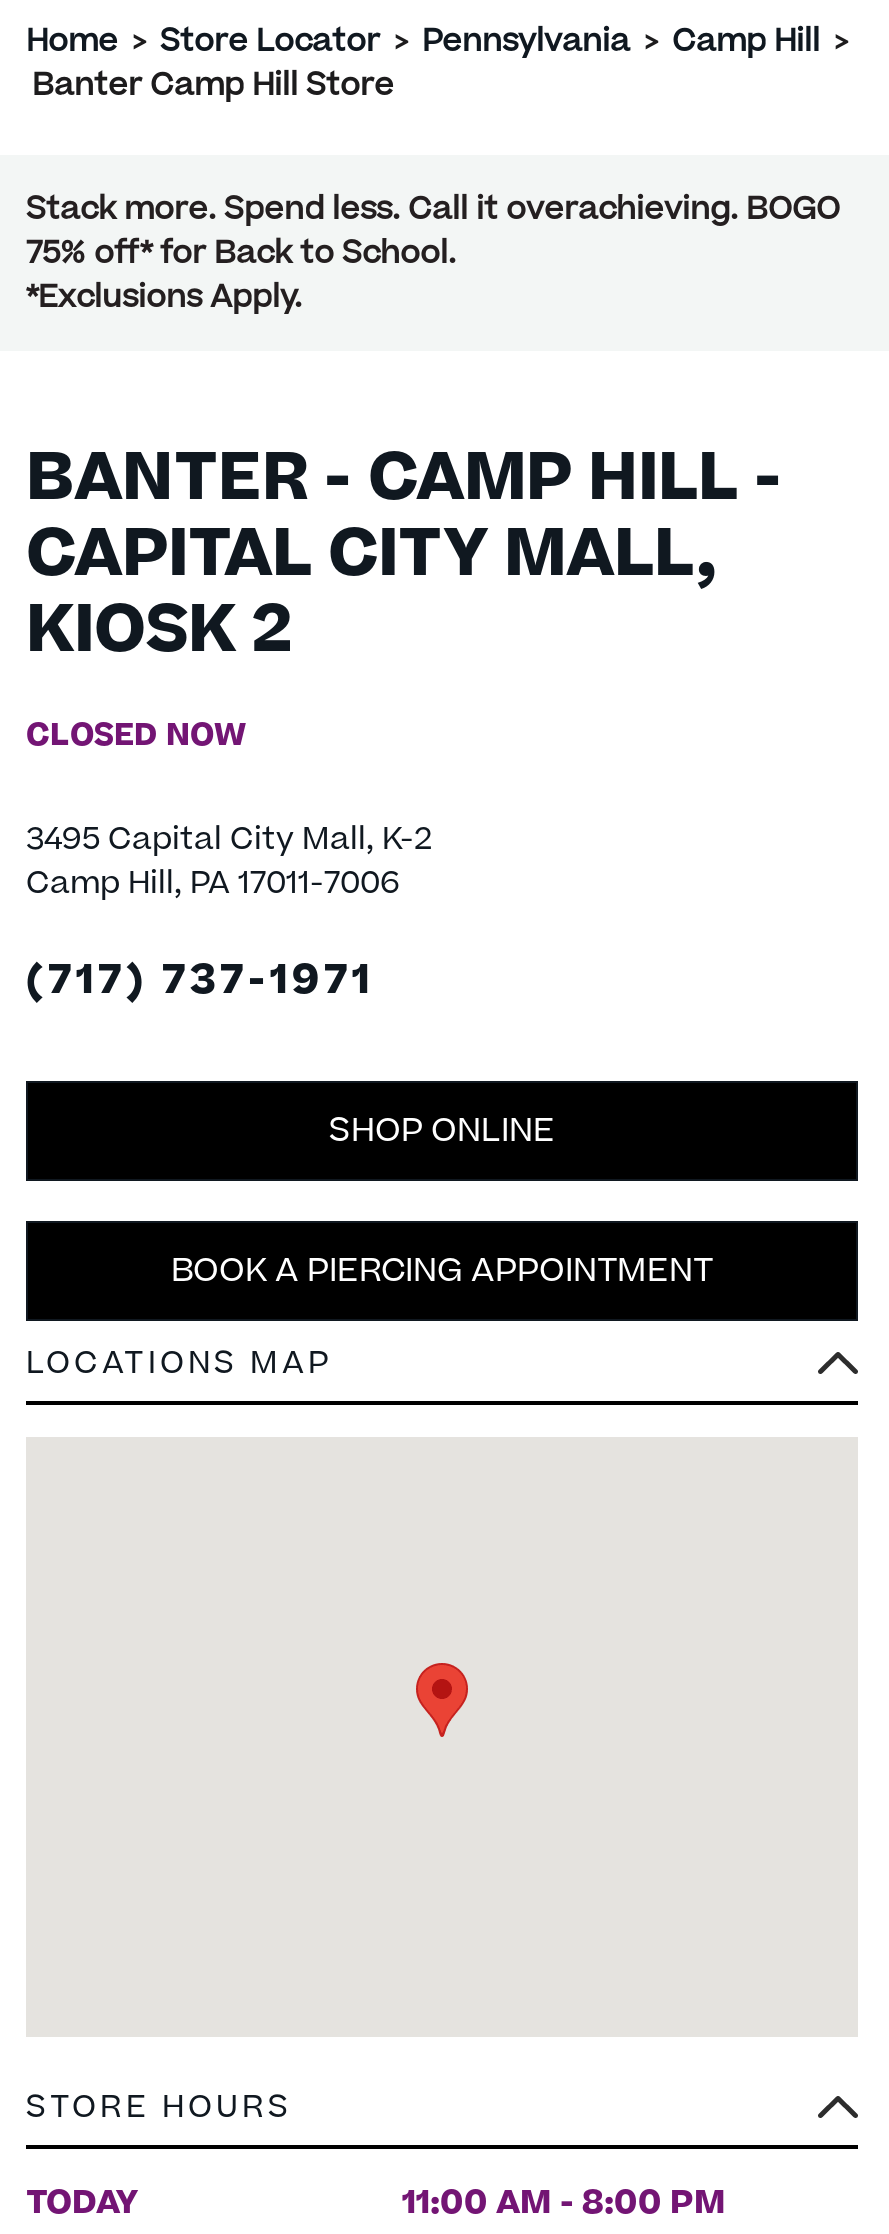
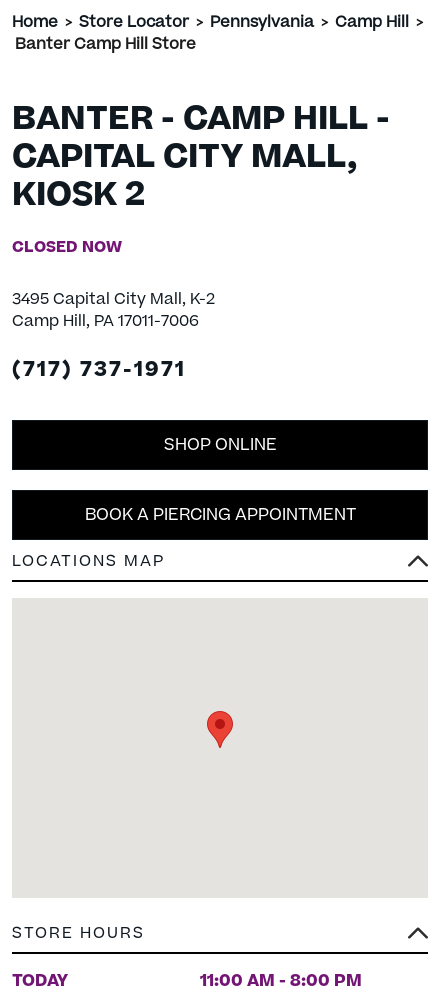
- Stack more. Spend less. Call it overachieving. BOGO
- 75% off* for Back to School.
- *Exclusions Apply.
